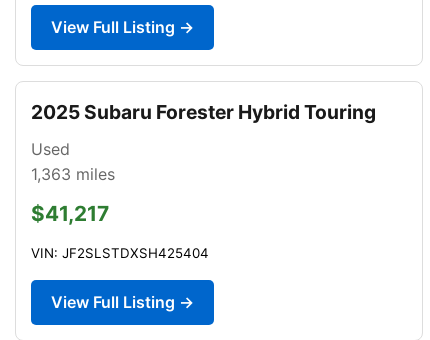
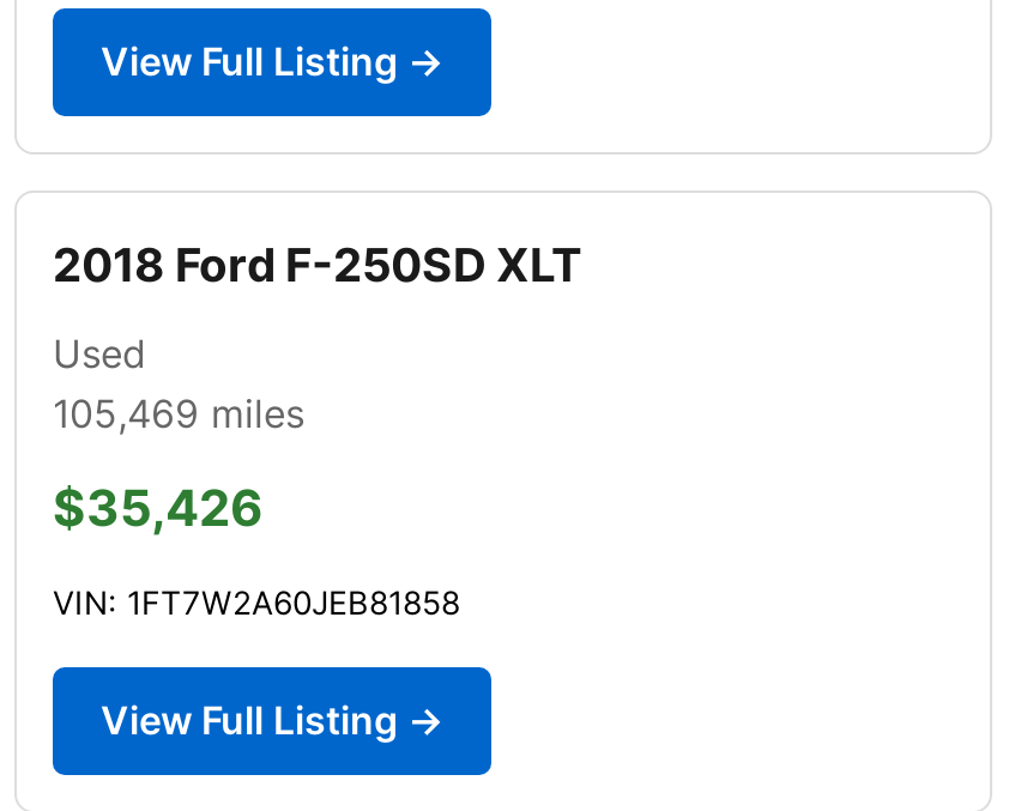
- 2025 Subaru Forester Hybrid Touring
+ 2018 Ford F-250SD XLT

- 1,363 miles
+ 105,469 miles

- $41,217
+ $35,426

- VIN: JF2SLSTDXSH425404
+ VIN: 1FT7W2A60JEB81858
